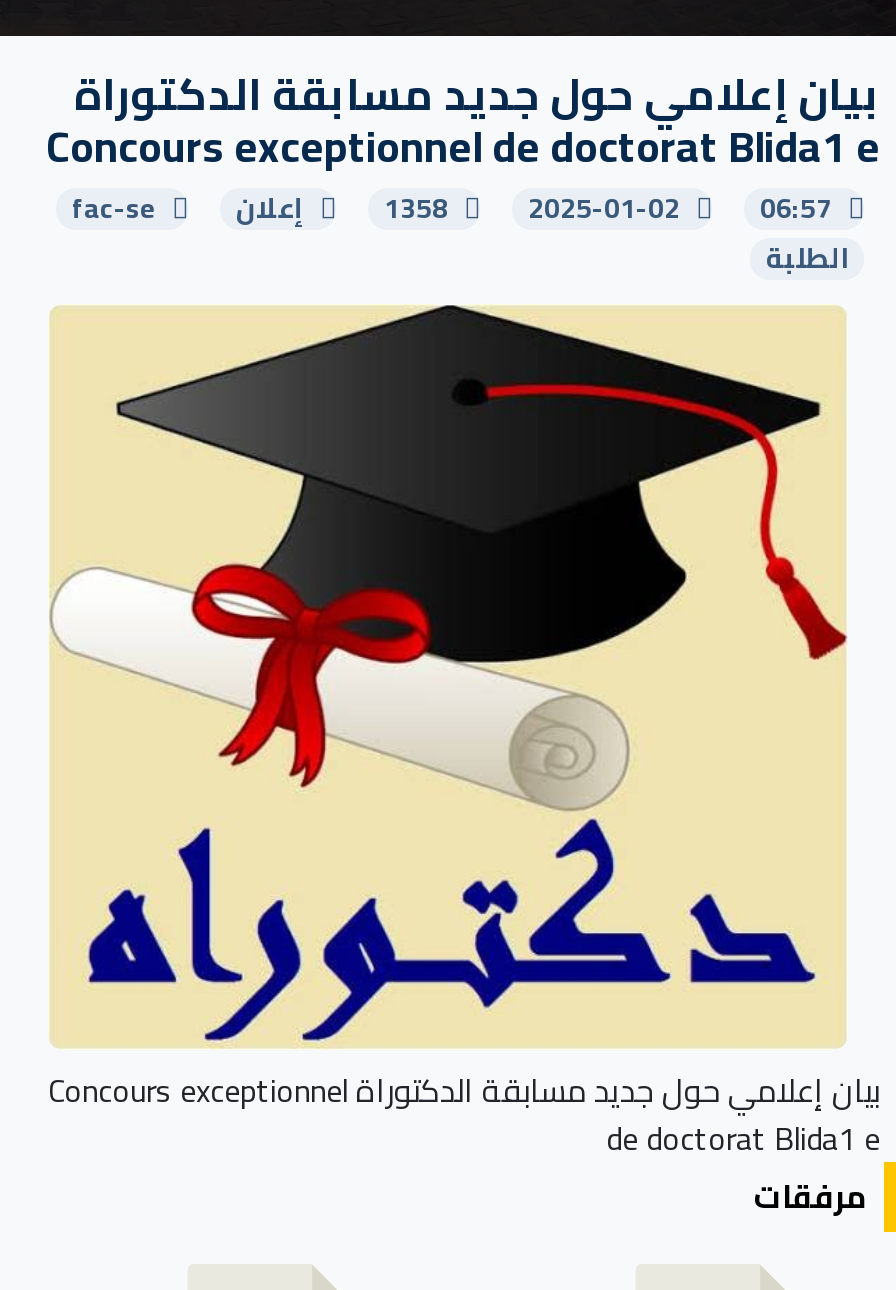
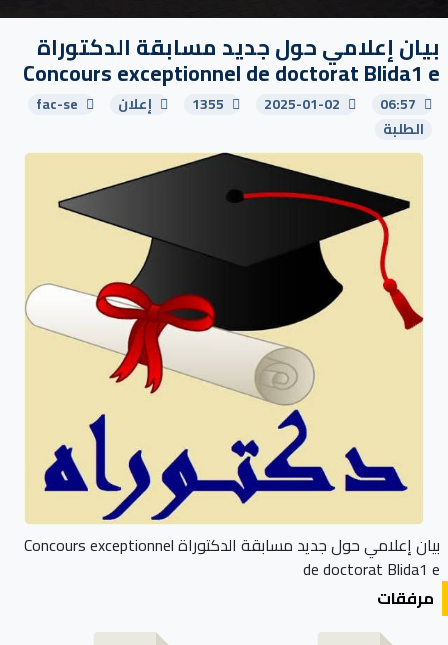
- 06:57 2025-01-02 1358 إعلان fac-se
+ 06:57 2025-01-02 1355 إعلان fac-se
